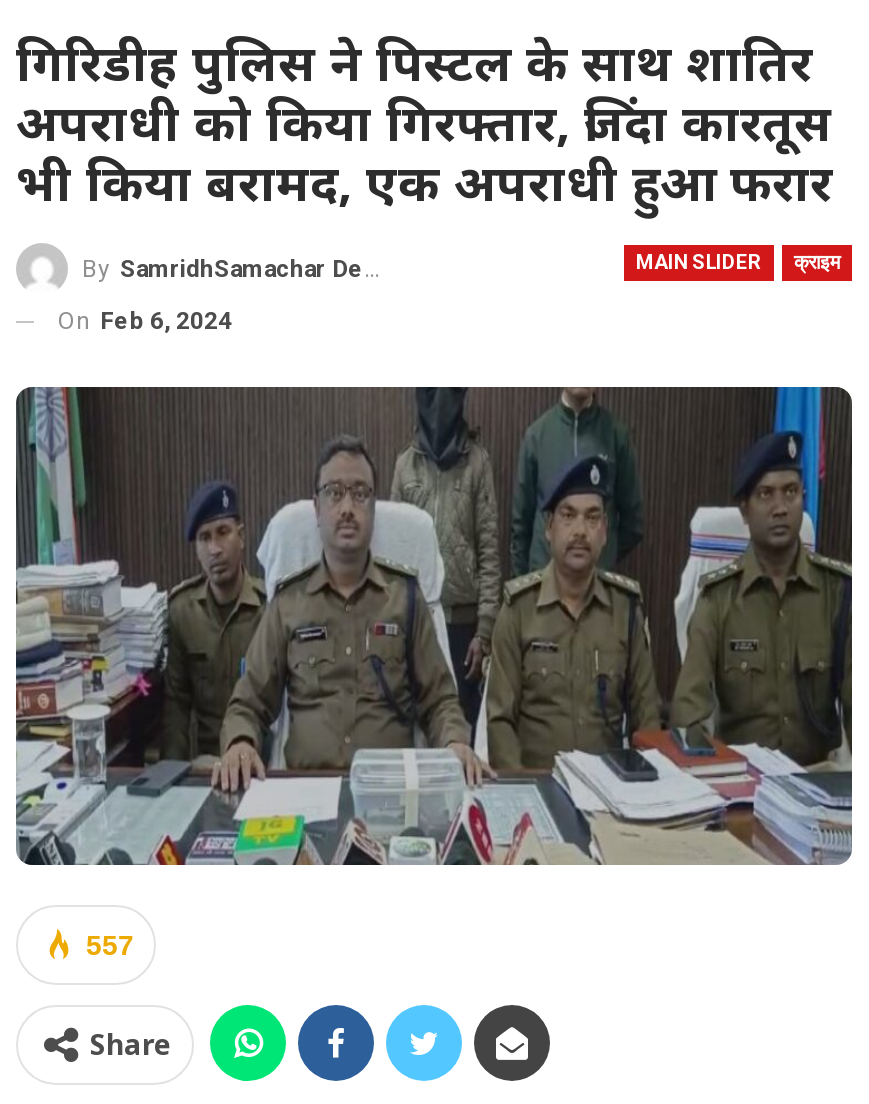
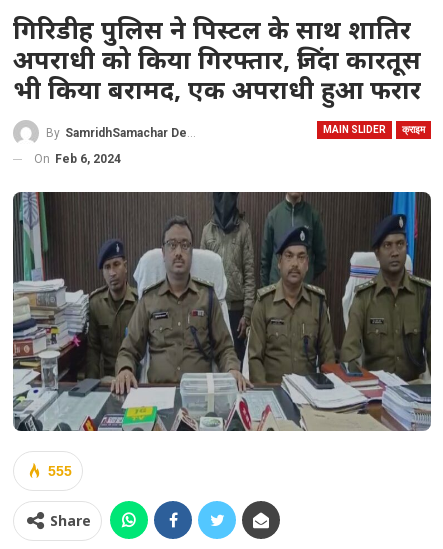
- 557
+ 555
